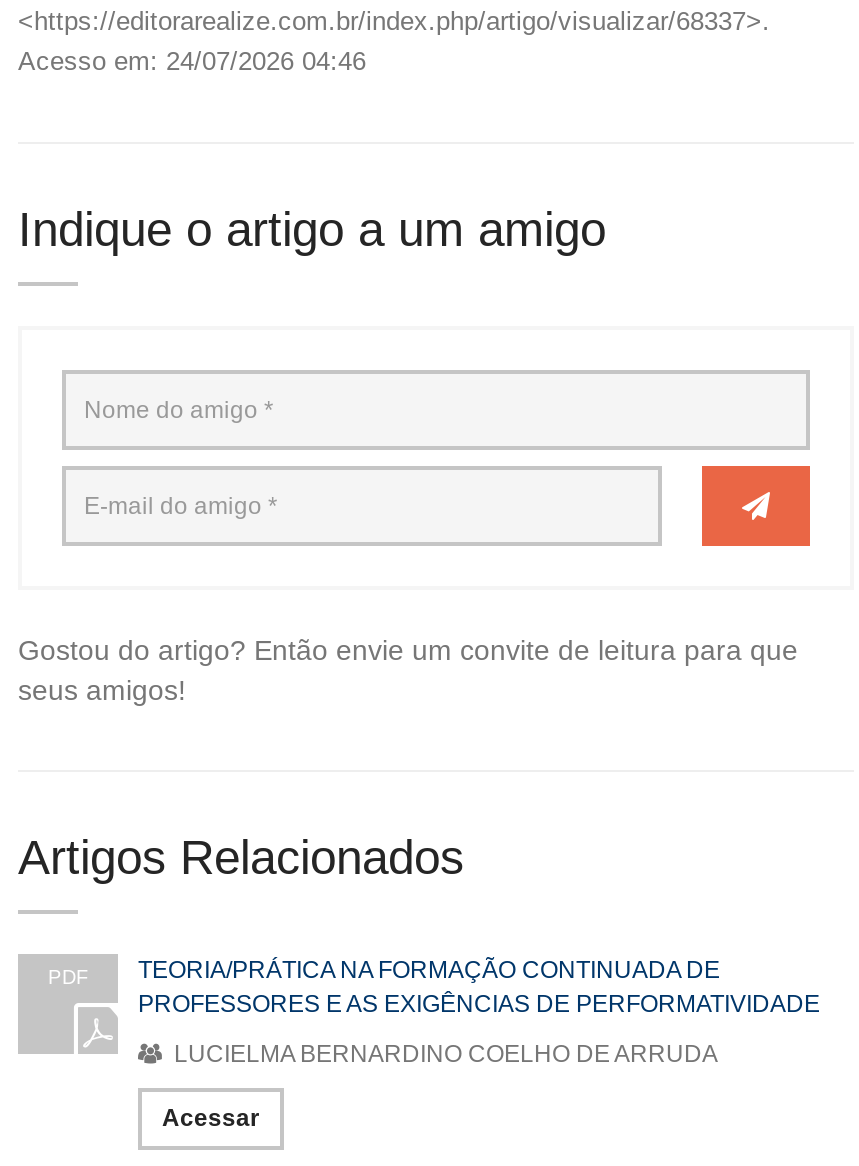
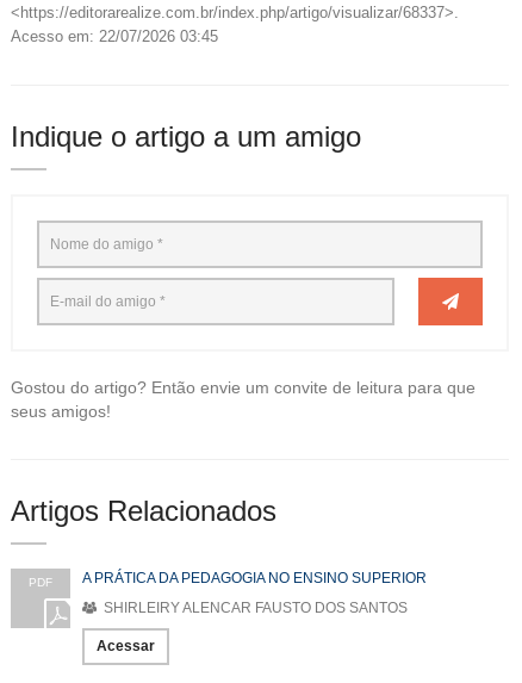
- Acesso em: 24/07/2026 04:46
+ Acesso em: 22/07/2026 03:45

- TEORIA/PRÁTICA NA FORMAÇÃO CONTINUADA DE
- PROFESSORES E AS EXIGÊNCIAS DE PERFORMATIVIDADE
+ A PRÁTICA DA PEDAGOGIA NO ENSINO SUPERIOR

- LUCIELMA BERNARDINO COELHO DE ARRUDA
+ SHIRLEIRY ALENCAR FAUSTO DOS SANTOS
